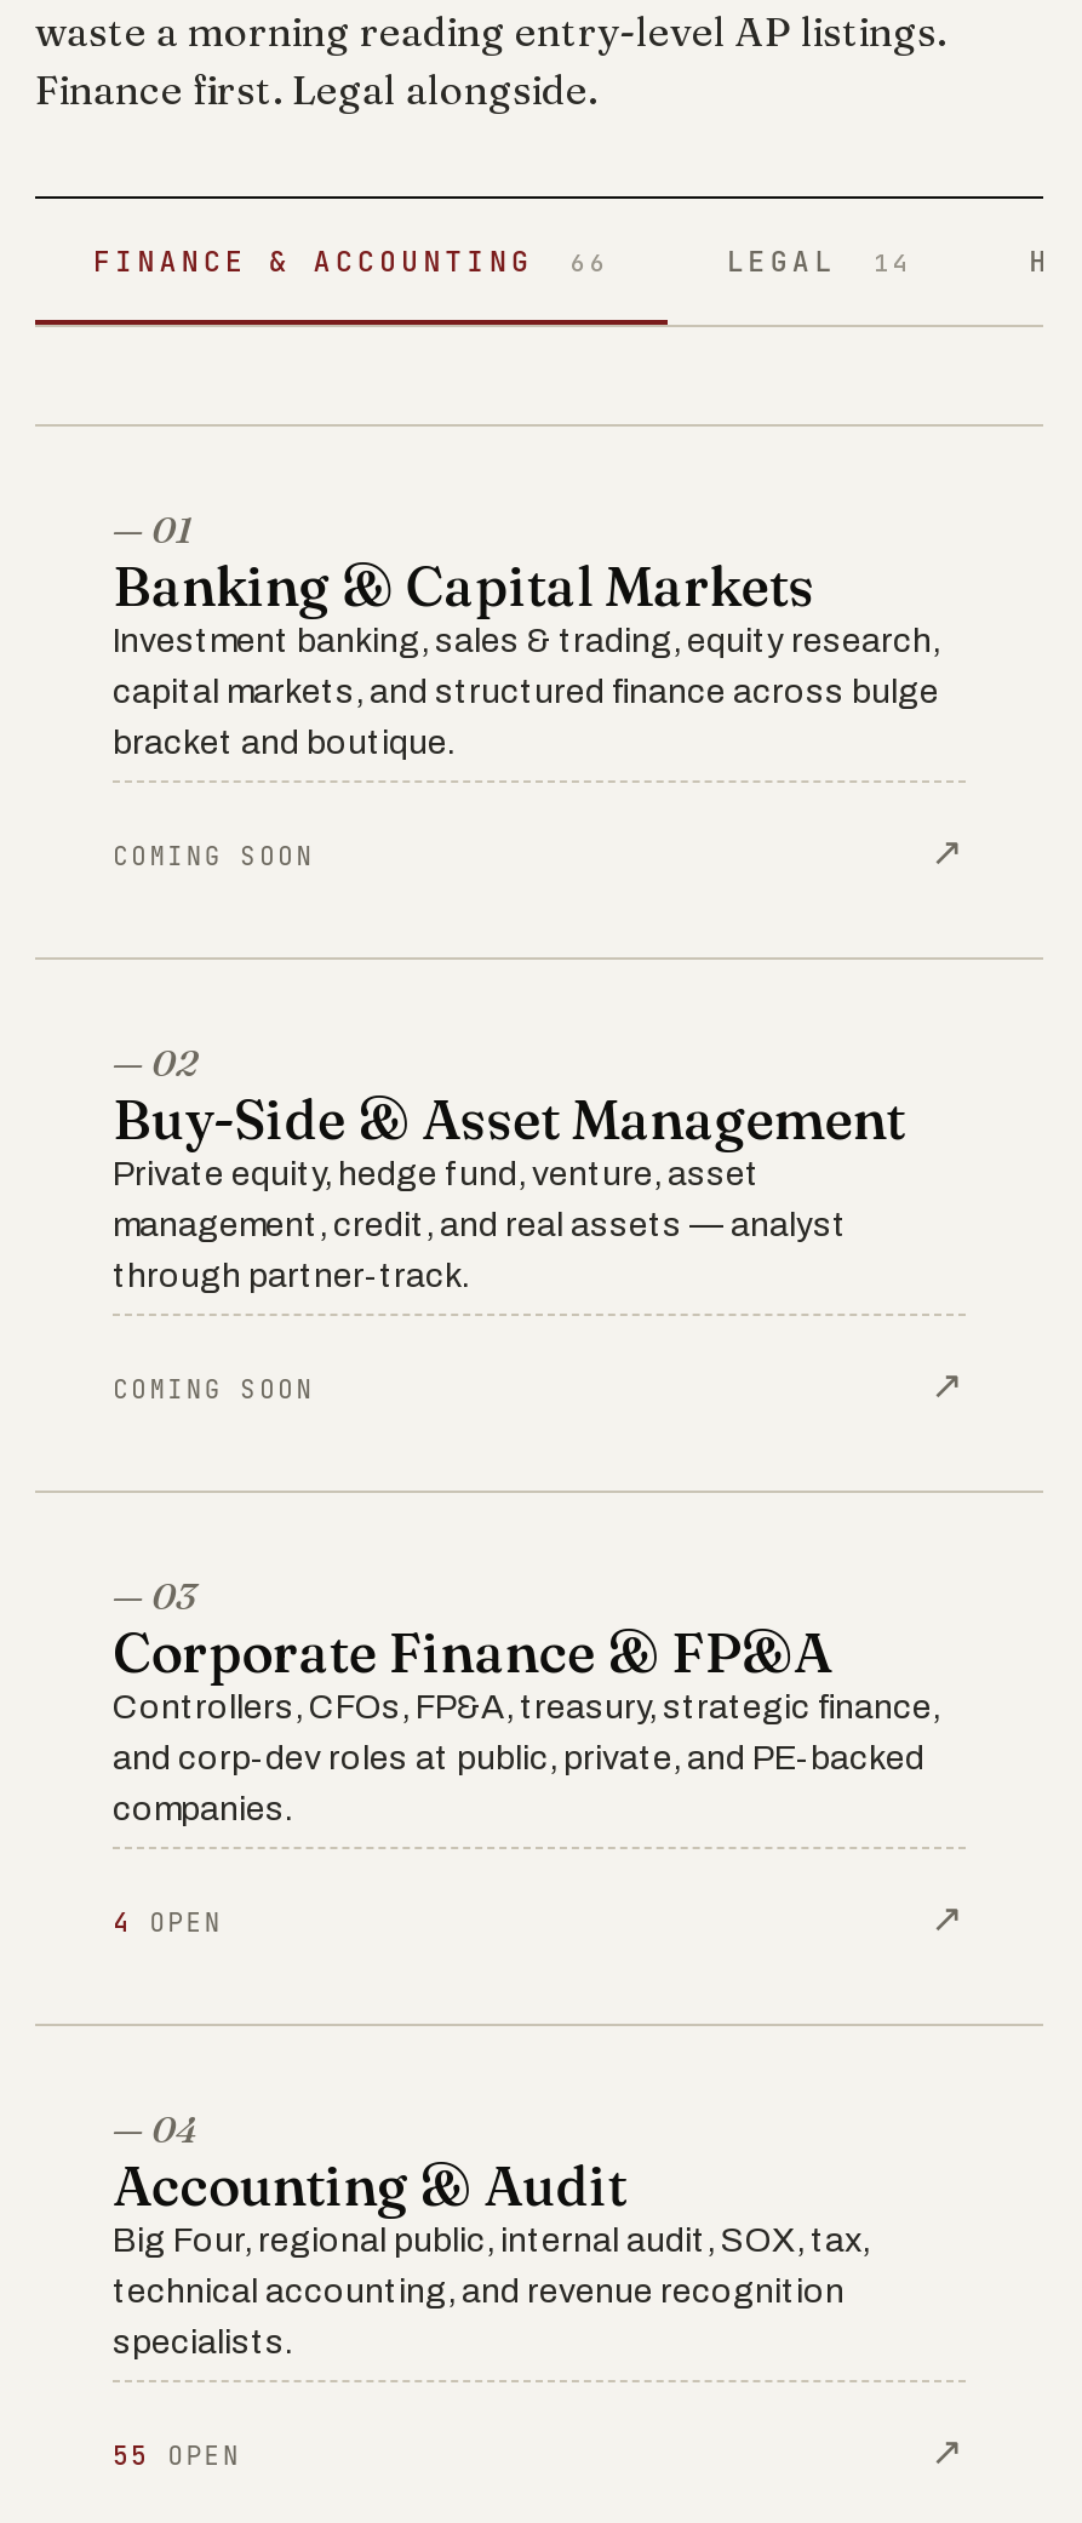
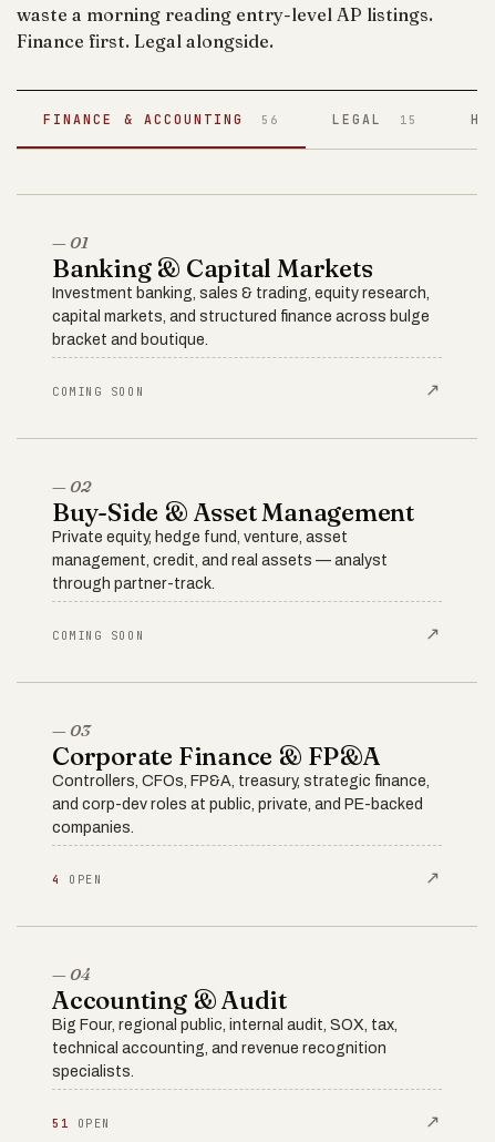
- FINANCE & ACCOUNTING 66
+ FINANCE & ACCOUNTING 56

- LEGAL 14
+ LEGAL 15

- 55 OPEN
+ 51 OPEN
